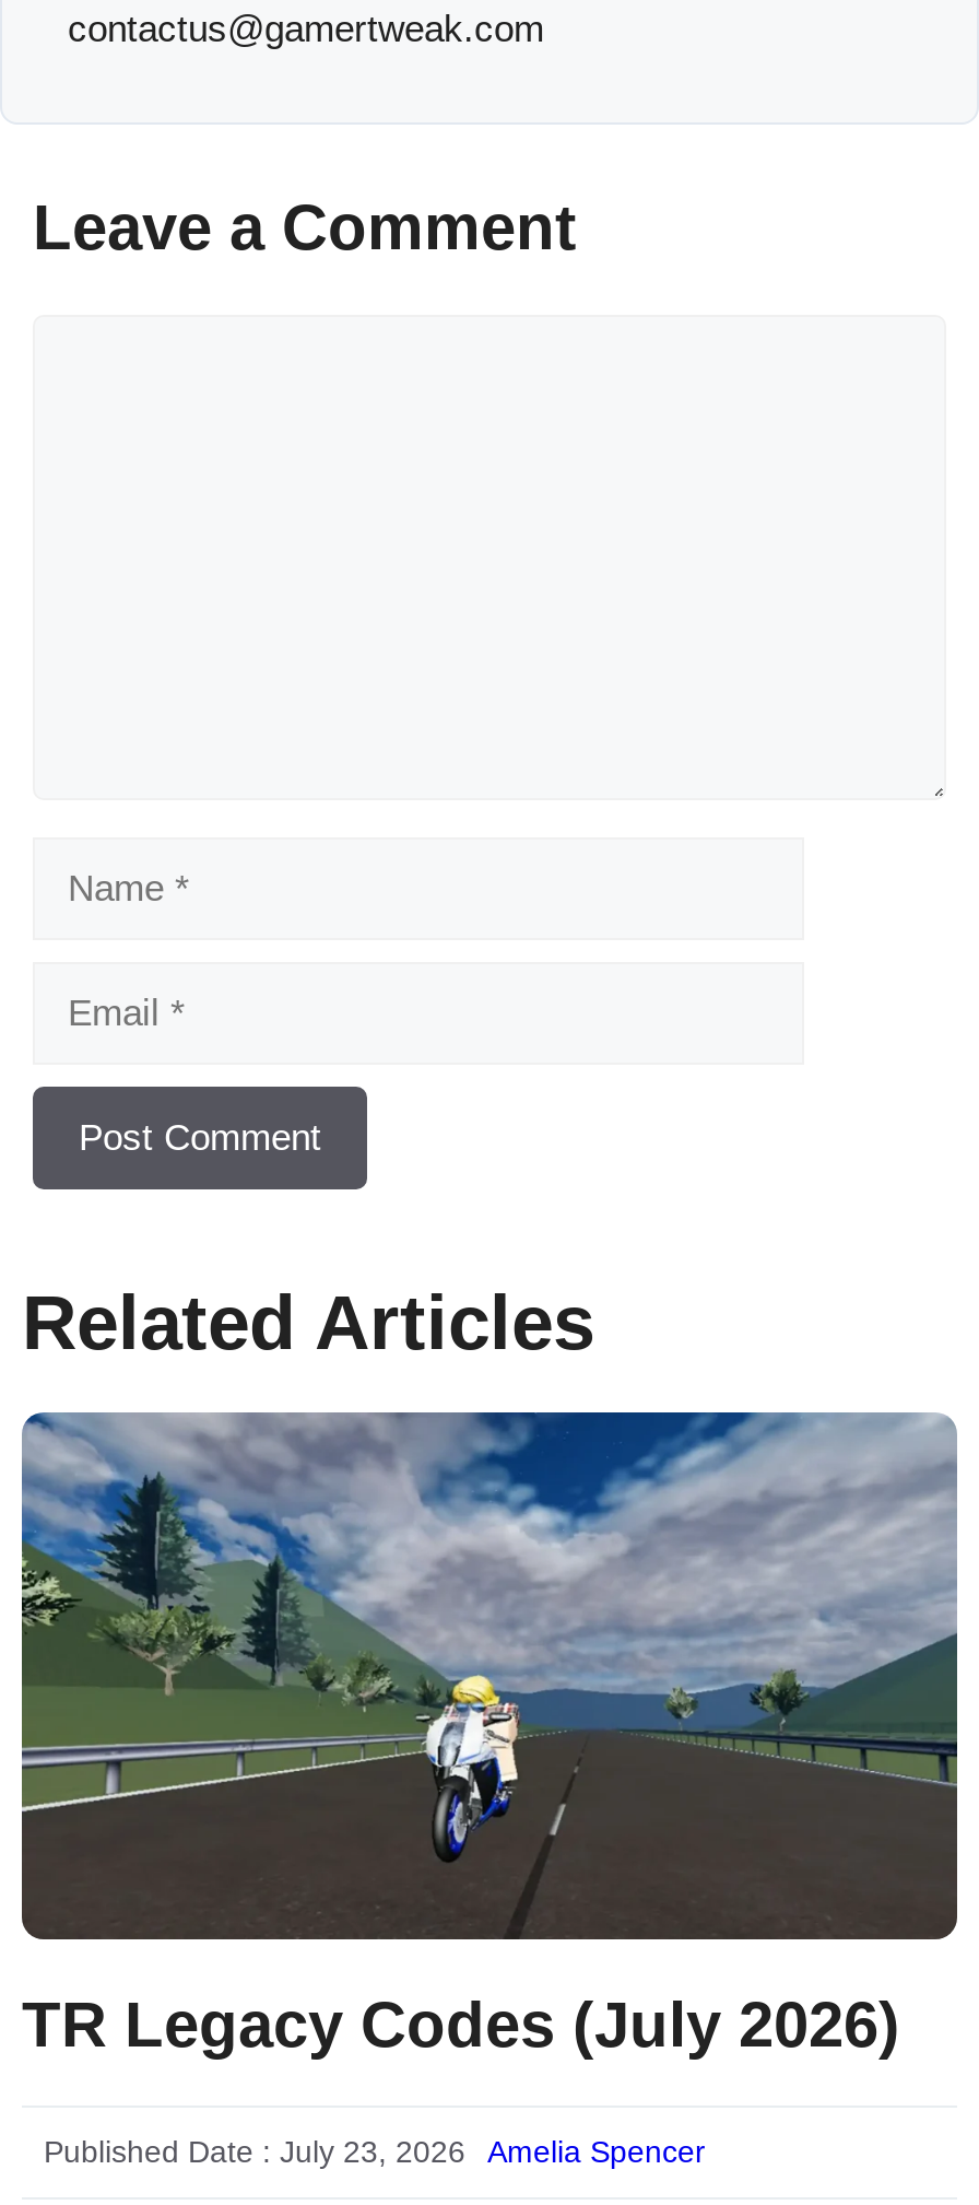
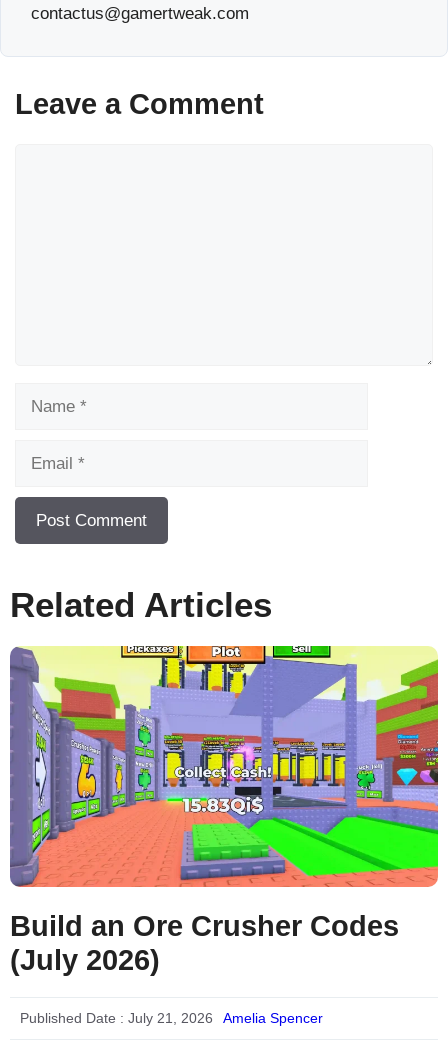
- [image]
- TR Legacy Codes (July 2026)
+ [image]
+ Build an Ore Crusher Codes
+ (July 2026)

- Published Date : July 23, 2026
+ Published Date : July 21, 2026
